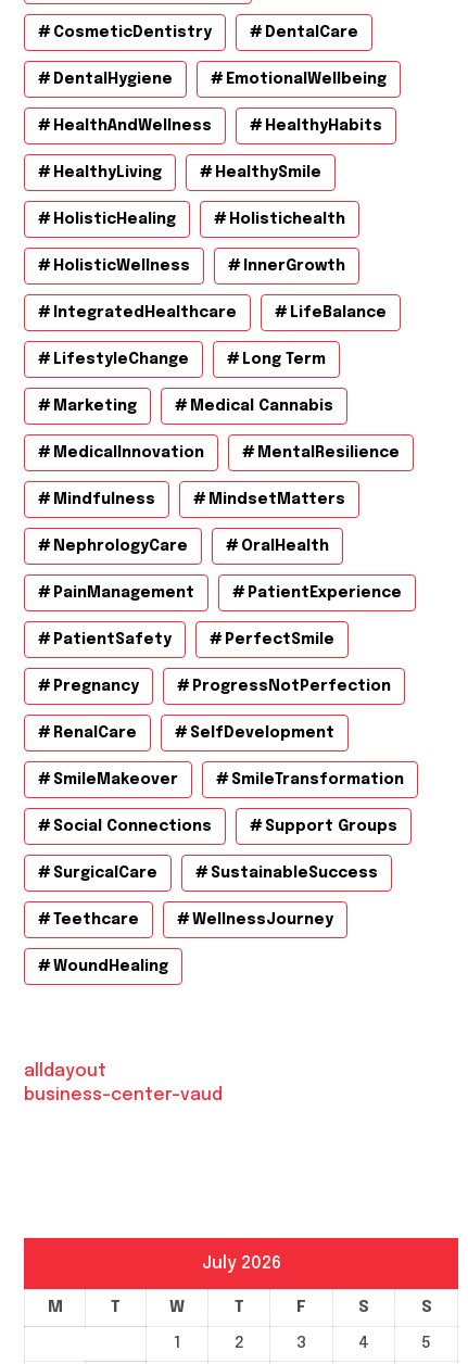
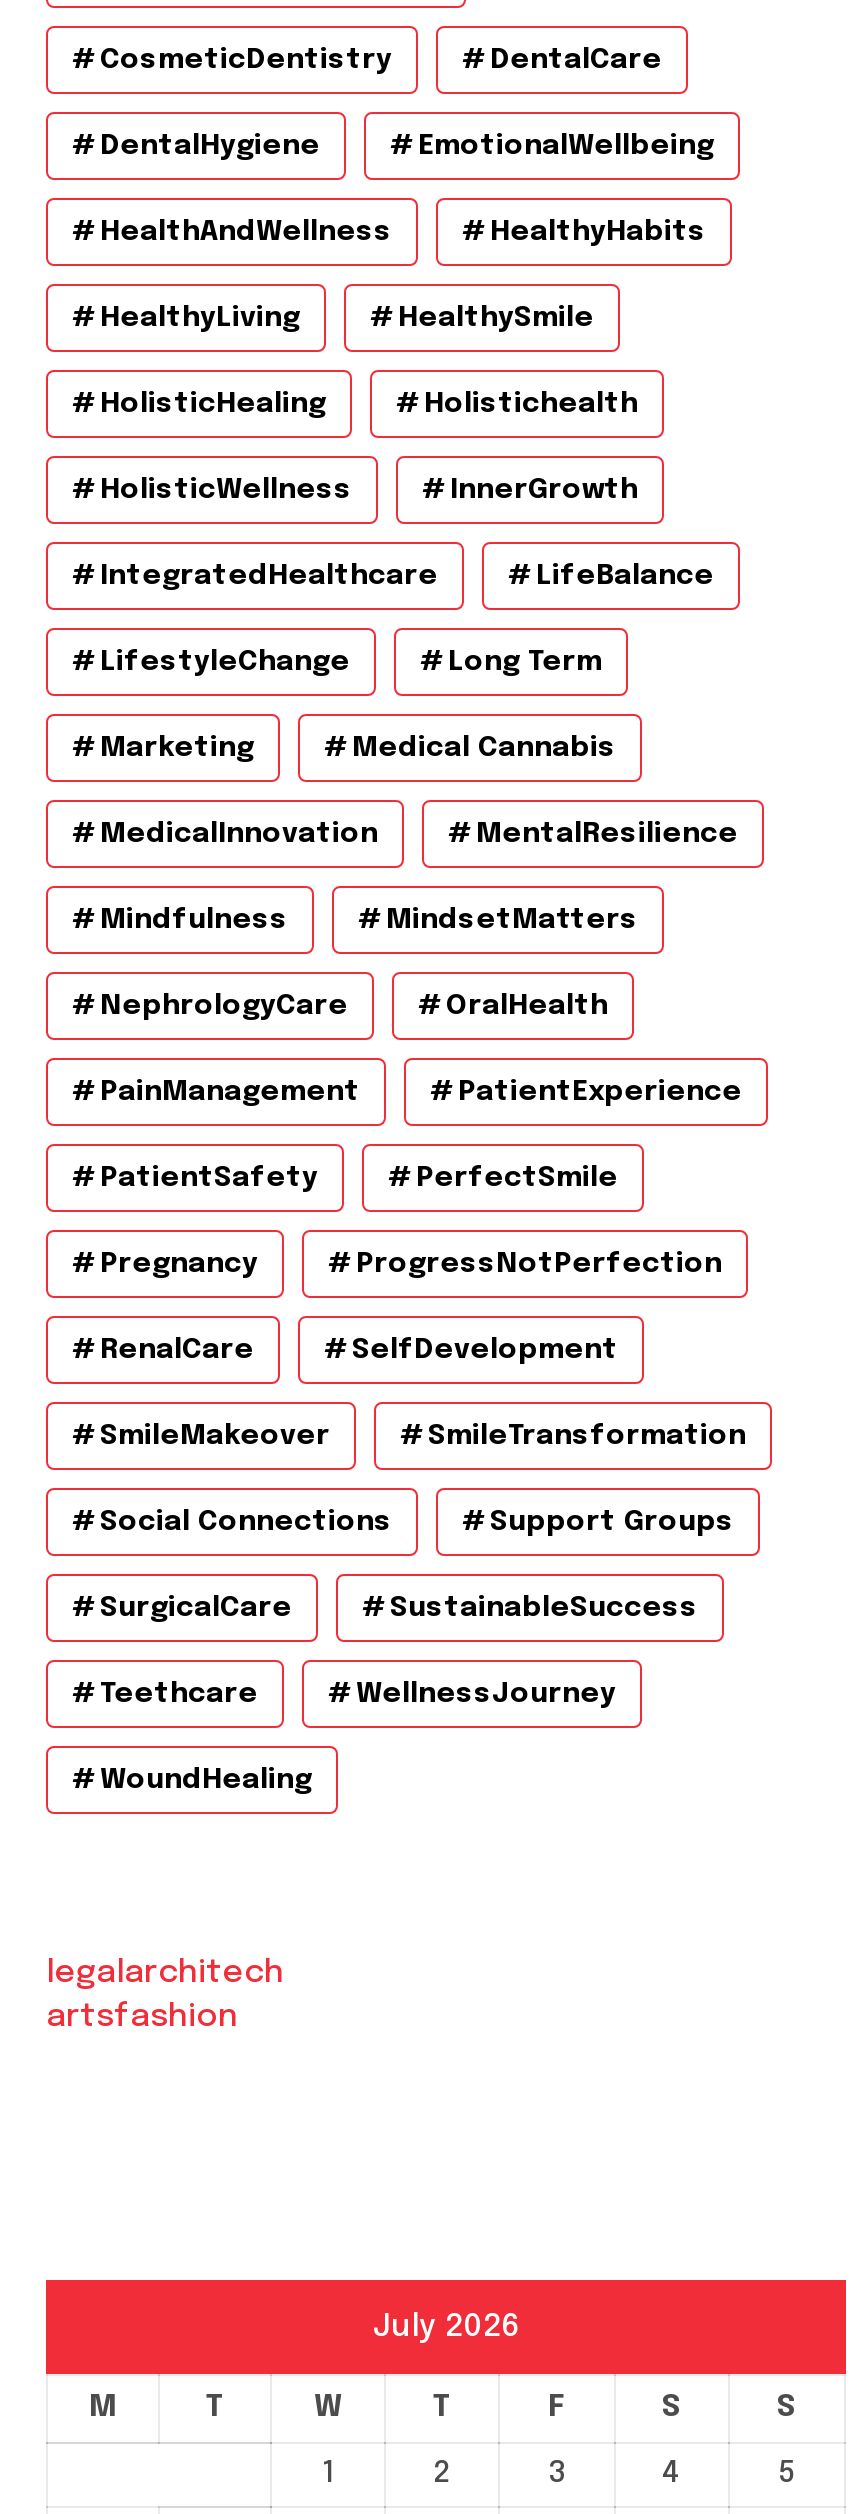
- alldayout
- business-center-vaud
+ legalarchitech
+ artsfashion
